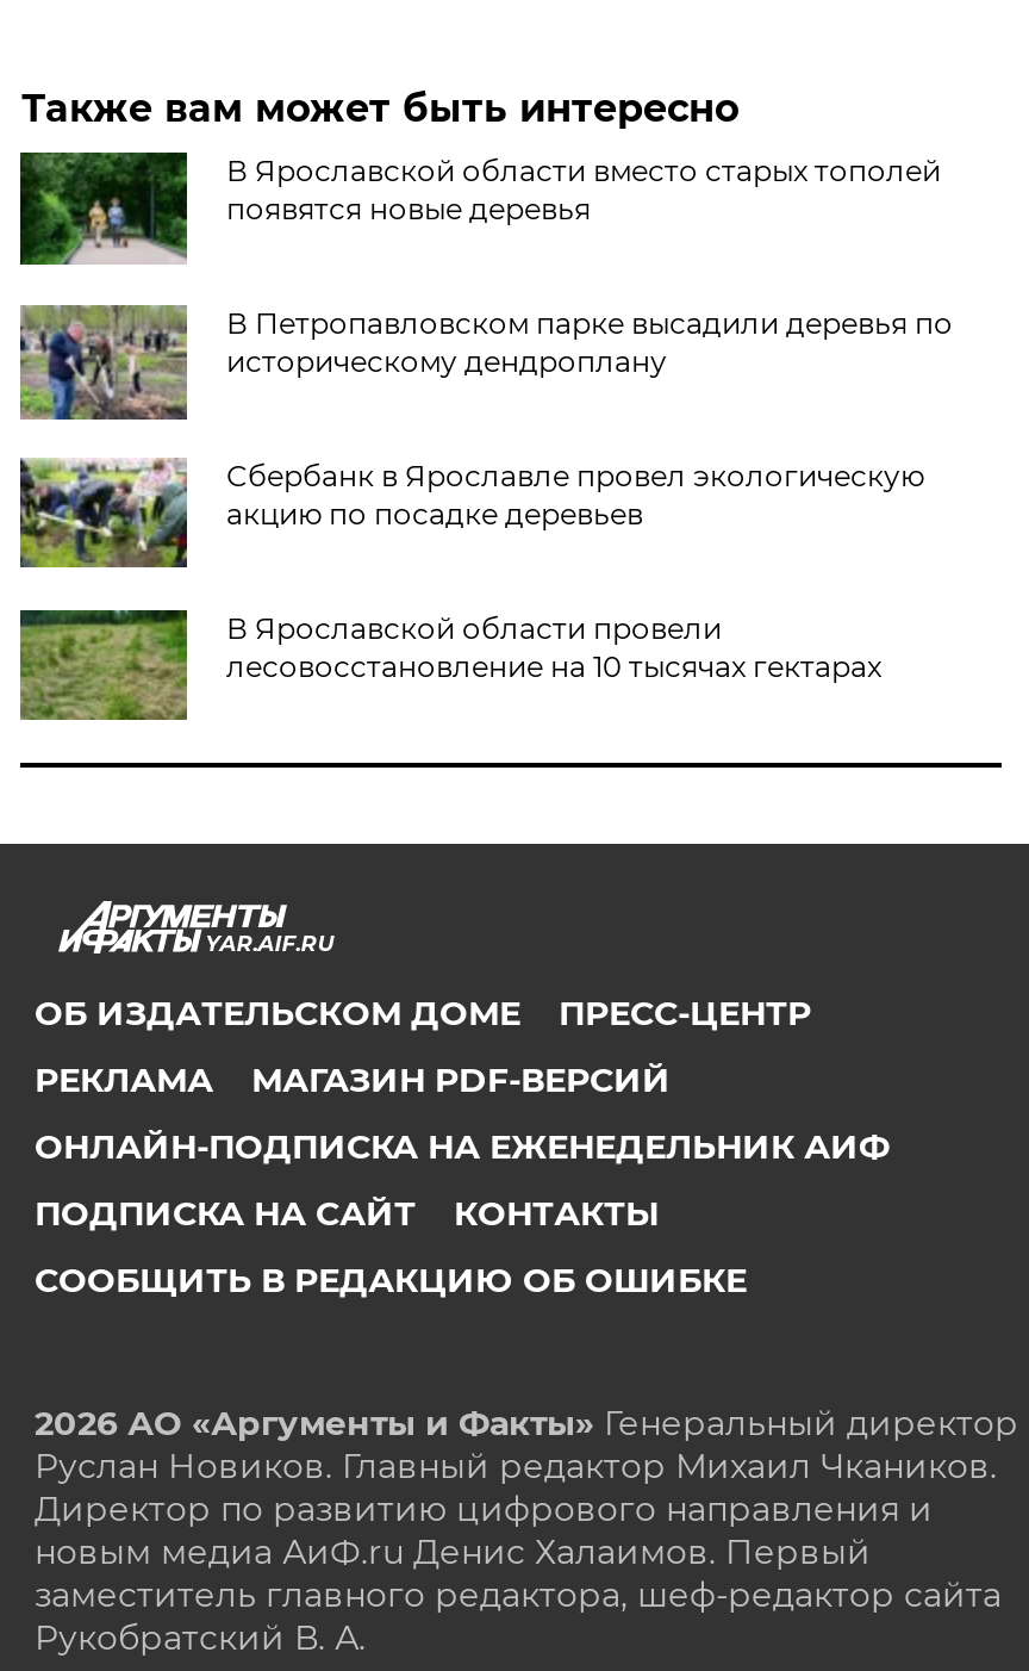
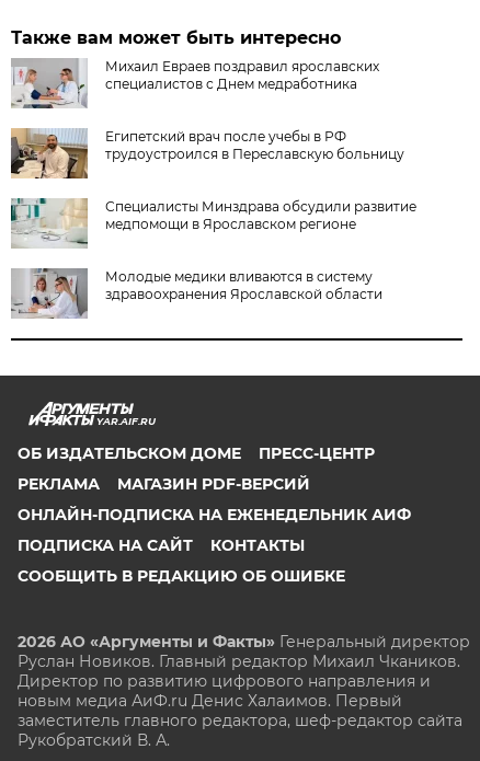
- [image]
- В Ярославской области вместо старых тополей
- появятся новые деревья
+ [image]
+ Михаил Евраев поздравил ярославских
+ специалистов с Днем медработника

- [image]
- В Петропавловском парке высадили деревья по
- историческому дендроплану
+ [image]
+ Египетский врач после учебы в РФ
+ трудоустроился в Переславскую больницу

- [image]
- Сбербанк в Ярославле провел экологическую
- акцию по посадке деревьев
+ [image]
+ Специалисты Минздрава обсудили развитие
+ медпомощи в Ярославском регионе

- [image]
- В Ярославской области провели
- лесовосстановление на 10 тысячах гектарах
+ [image]
+ Молодые медики вливаются в систему
+ здравоохранения Ярославской области
